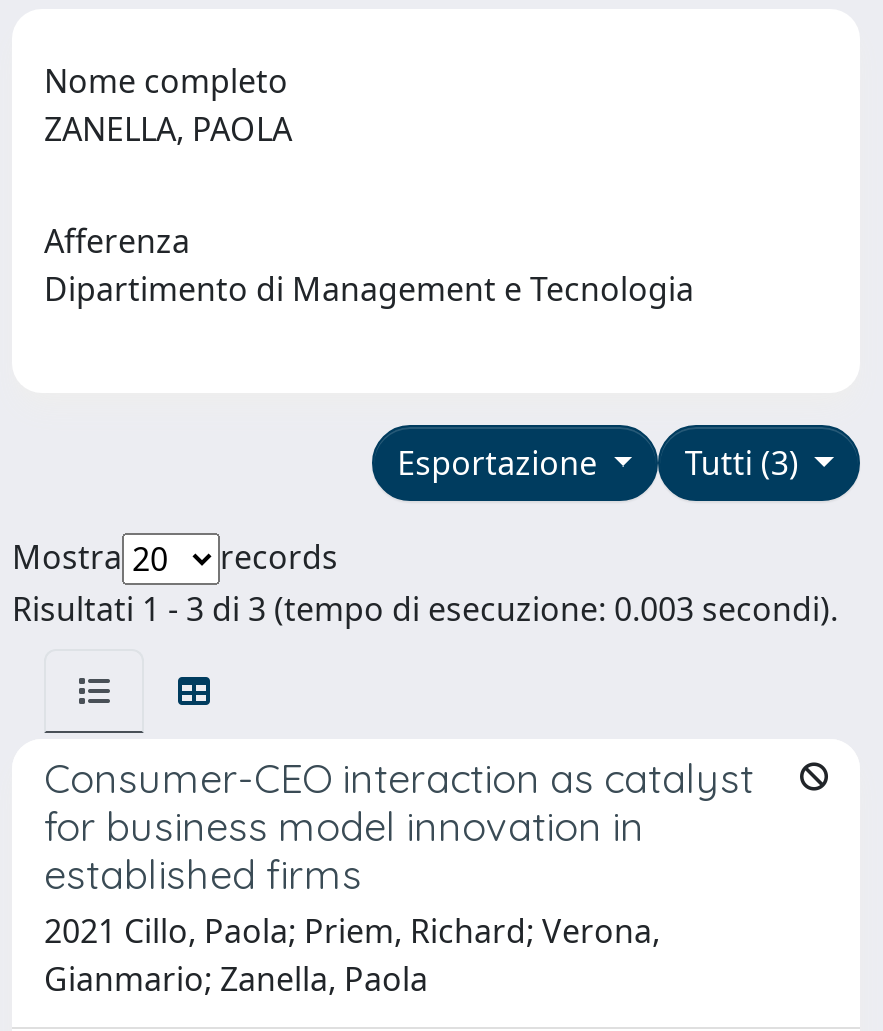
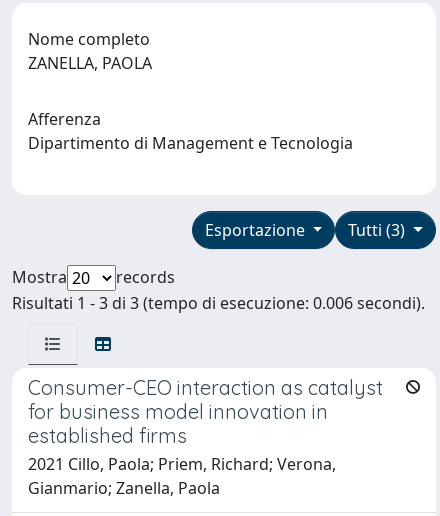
- Risultati 1 - 3 di 3 (tempo di esecuzione: 0.003 secondi).
+ Risultati 1 - 3 di 3 (tempo di esecuzione: 0.006 secondi).
